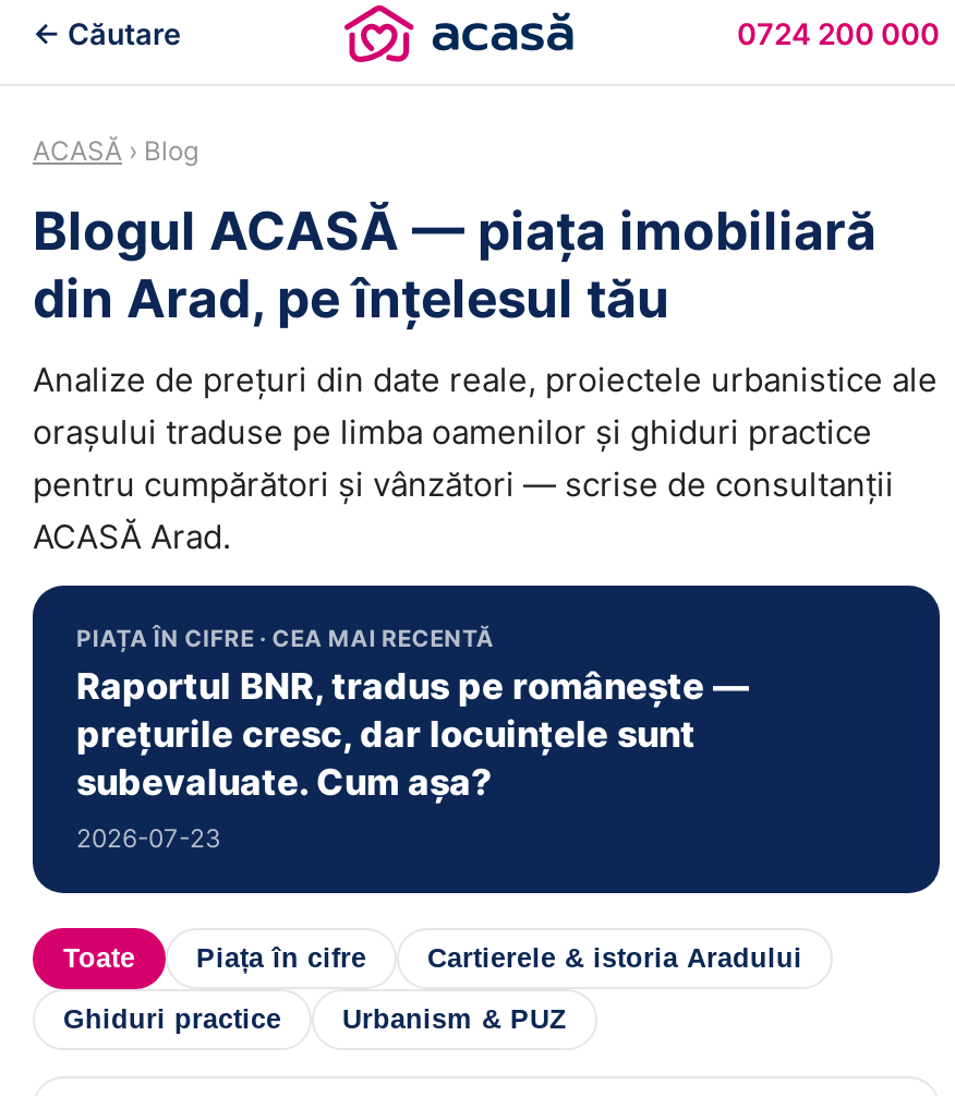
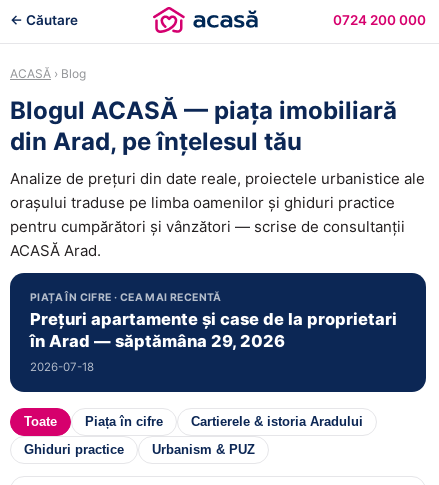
- Raportul BNR, tradus pe românește —
- prețurile cresc, dar locuințele sunt
- subevaluate. Cum așa?
- 2026-07-23
+ Prețuri apartamente și case de la proprietari
+ în Arad — săptămâna 29, 2026
+ 2026-07-18
